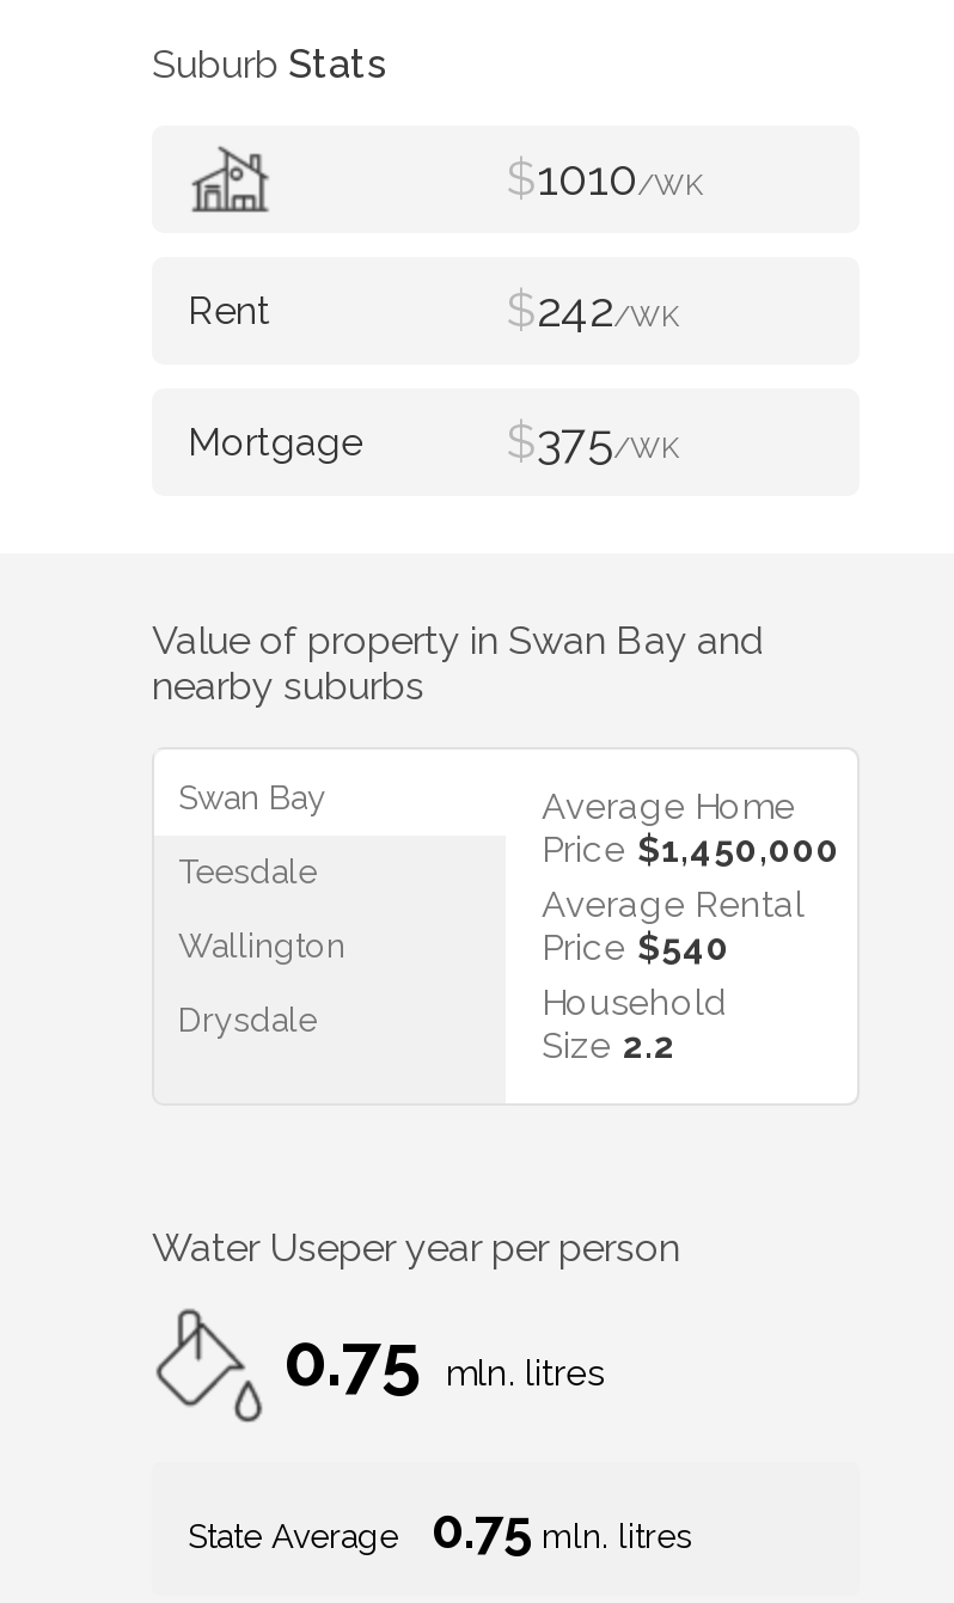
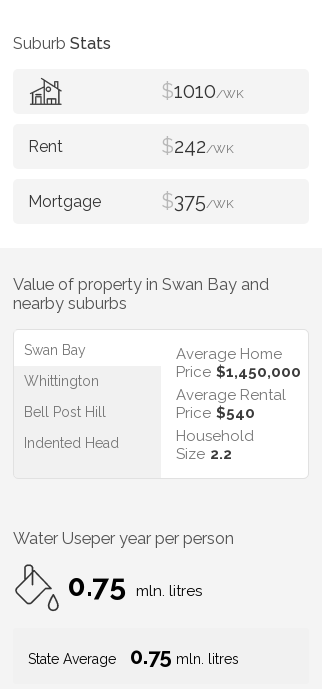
- Teesdale
+ Whittington

- Wallington
+ Bell Post Hill

- Drysdale
+ Indented Head
